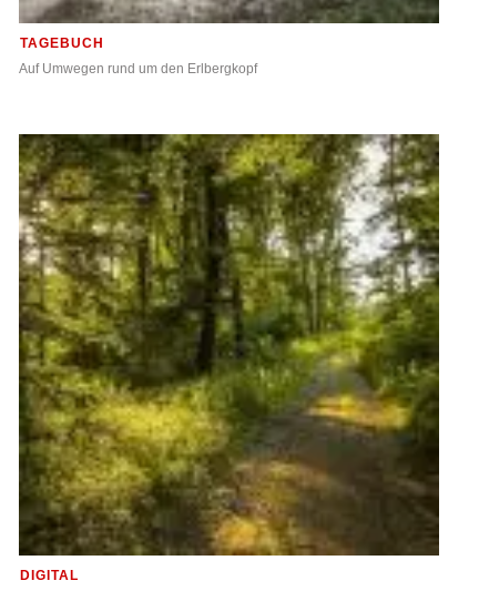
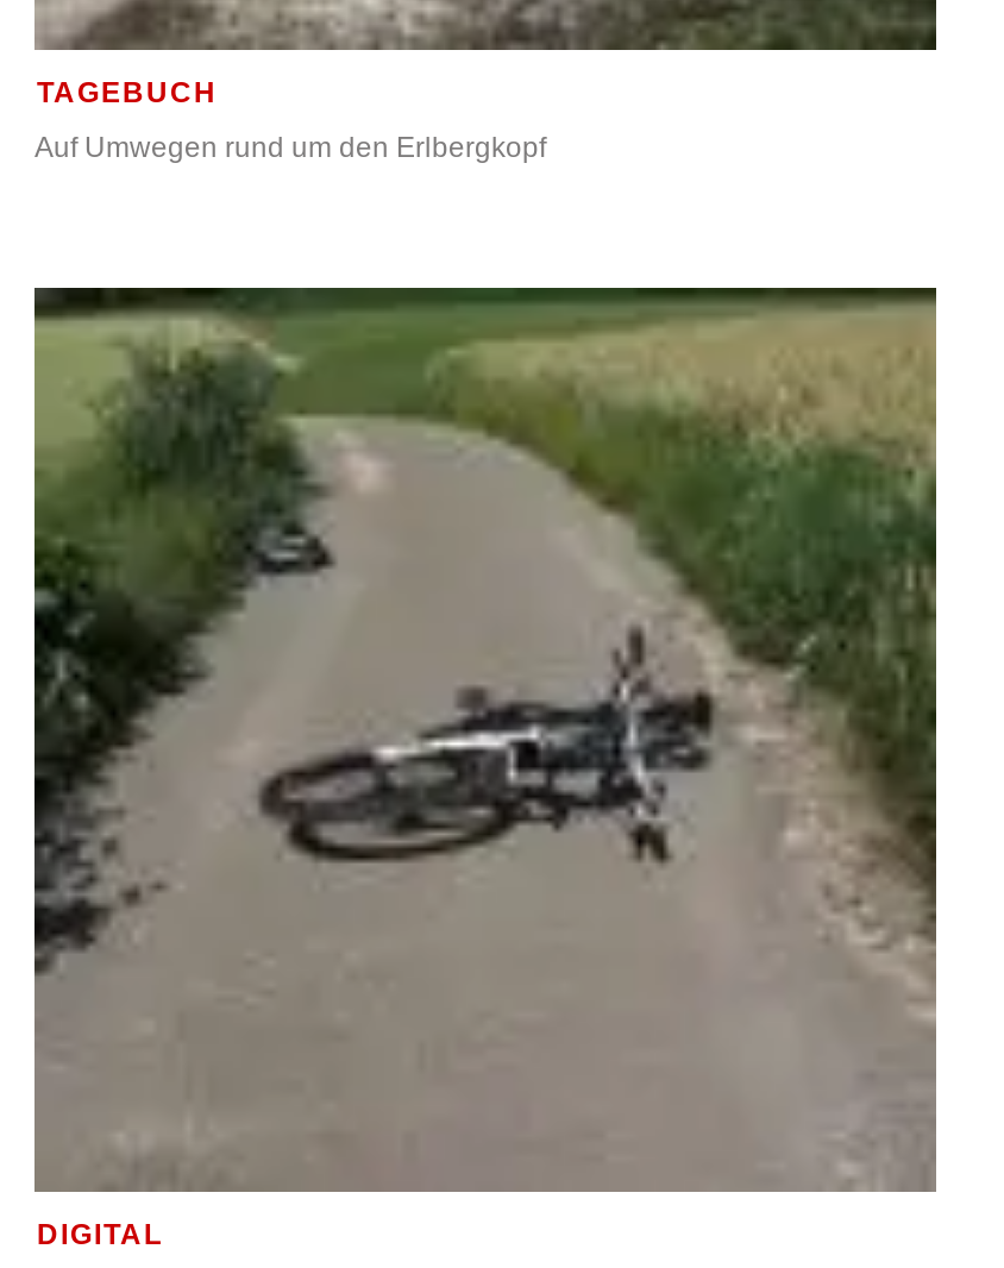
- [image]
+ [image]
